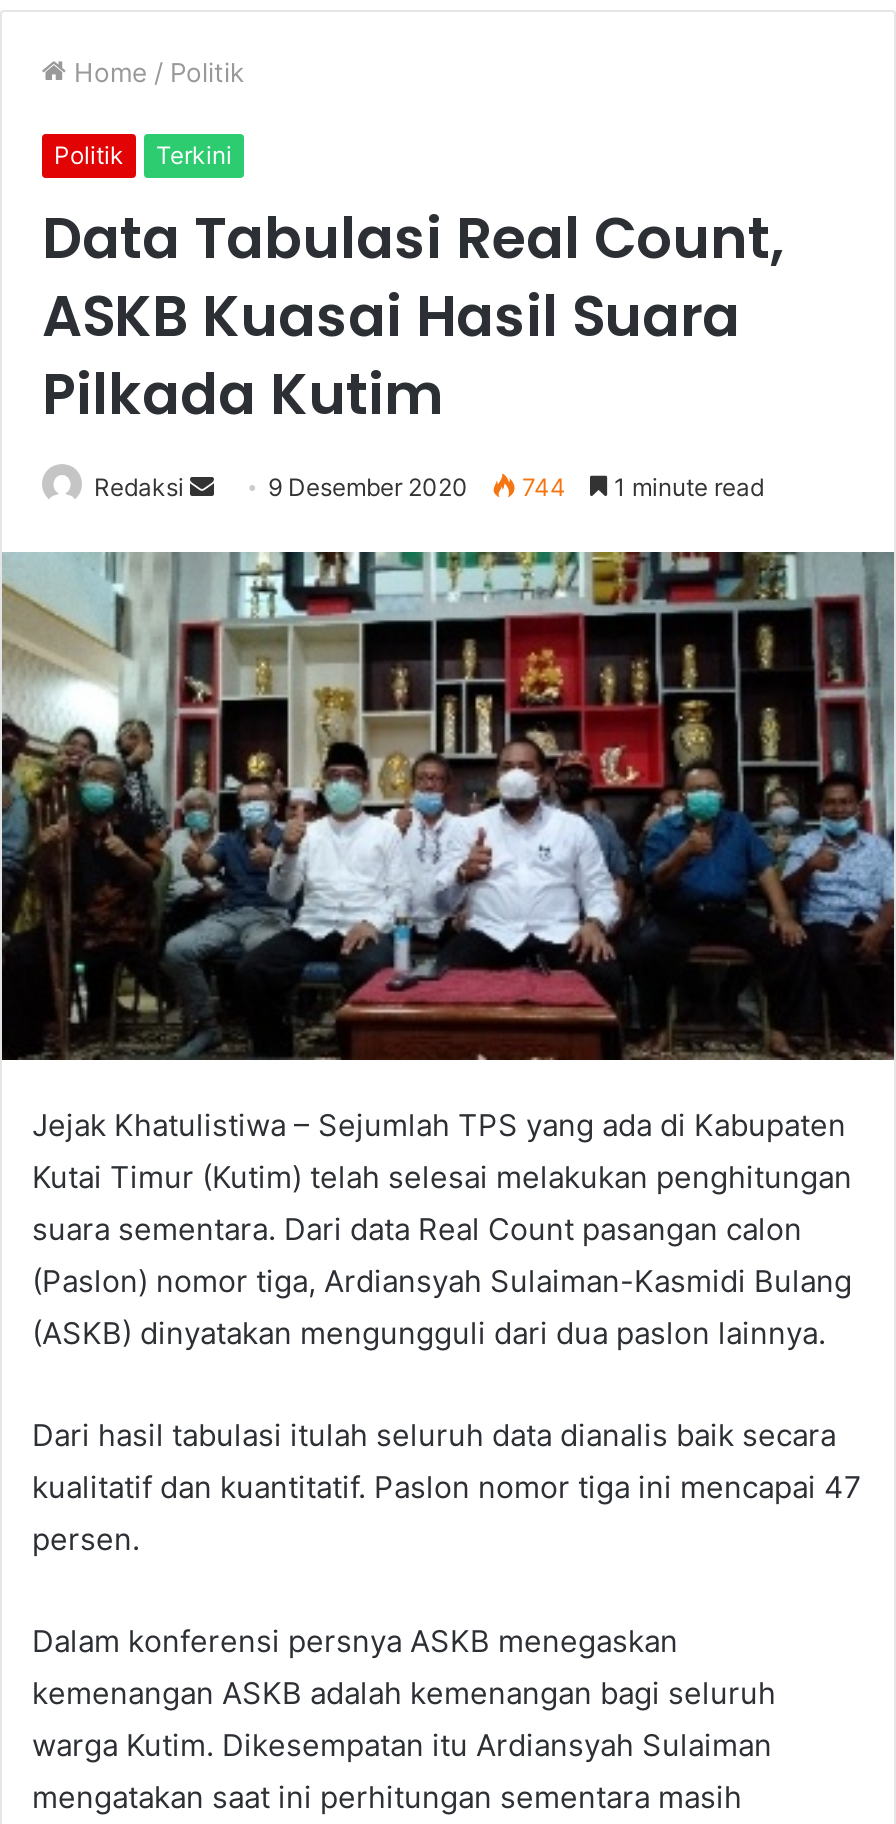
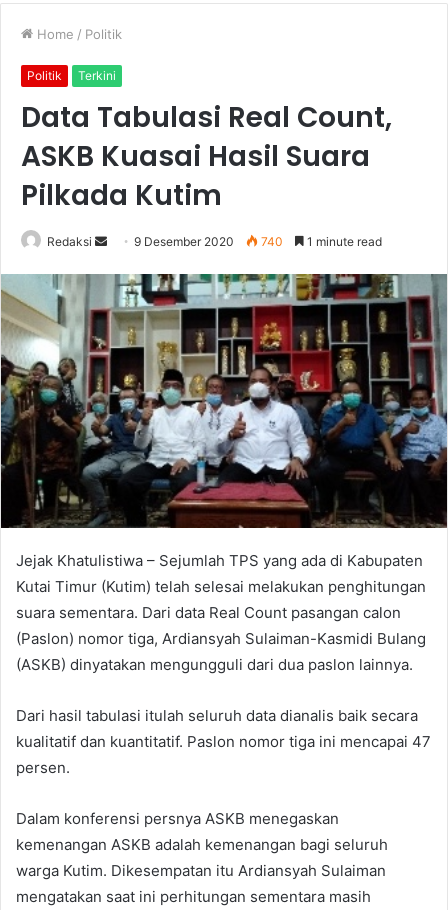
- 744
+ 740
